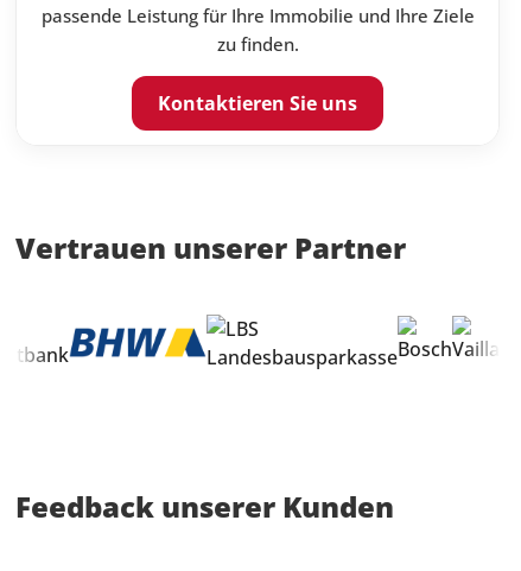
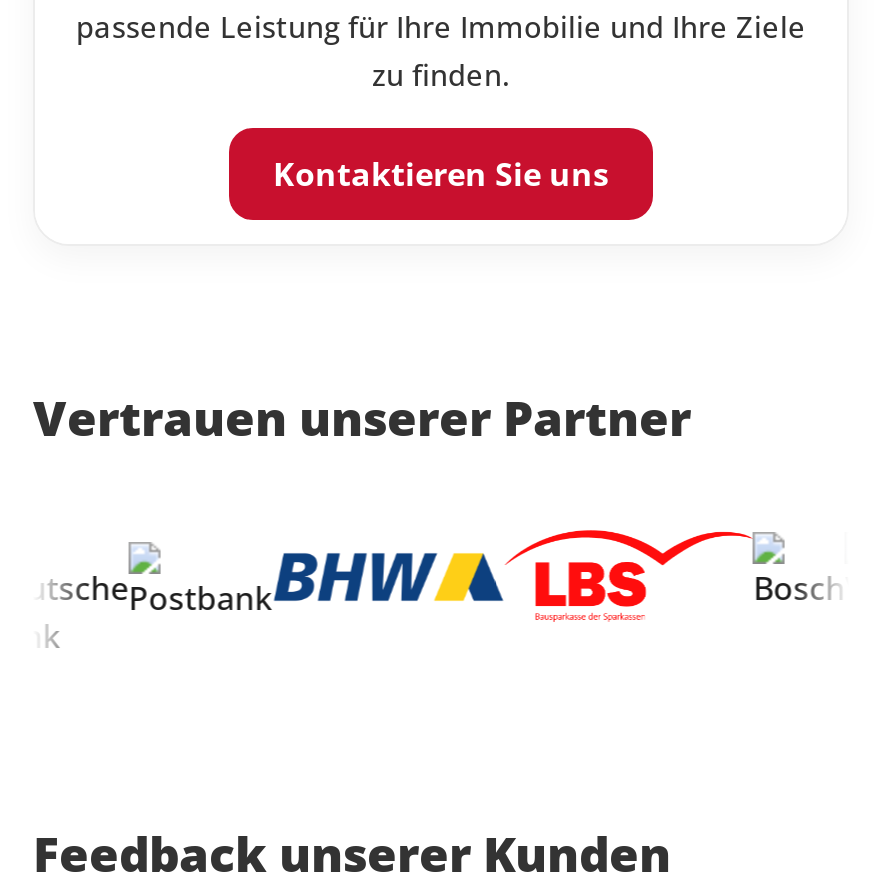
- [image]
+ [image]
